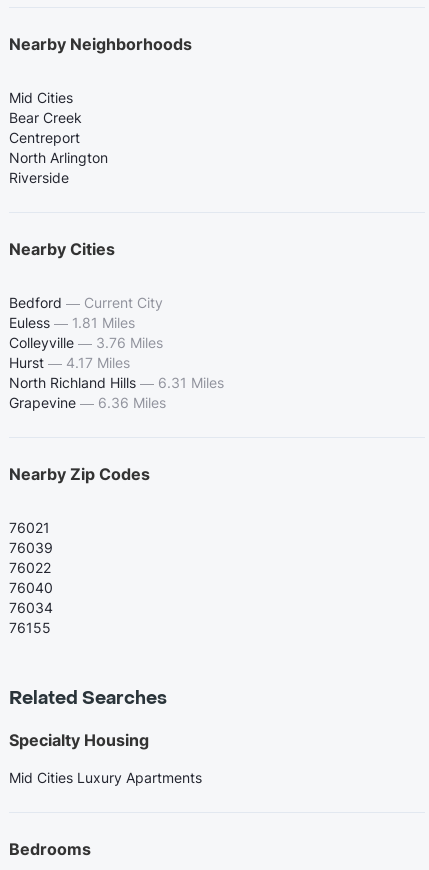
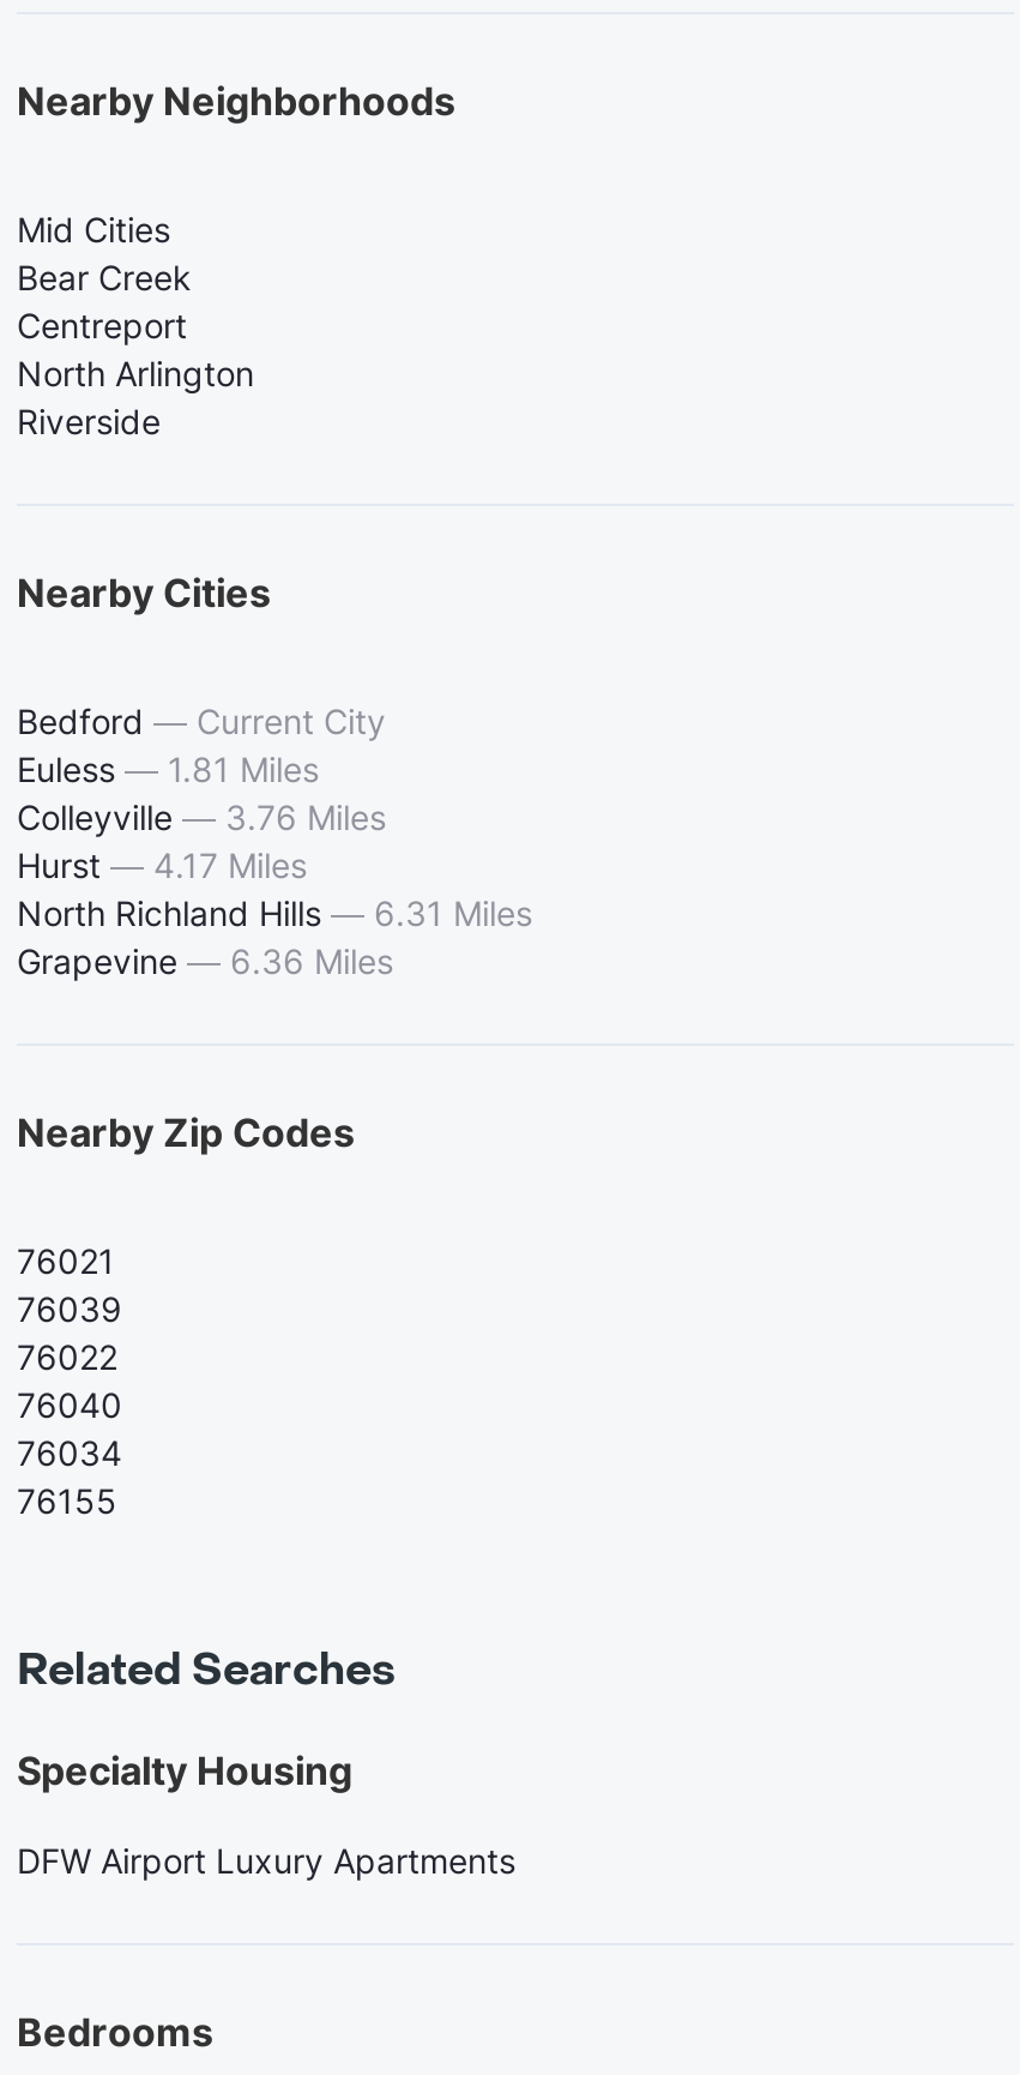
- Mid Cities Luxury Apartments
+ DFW Airport Luxury Apartments
